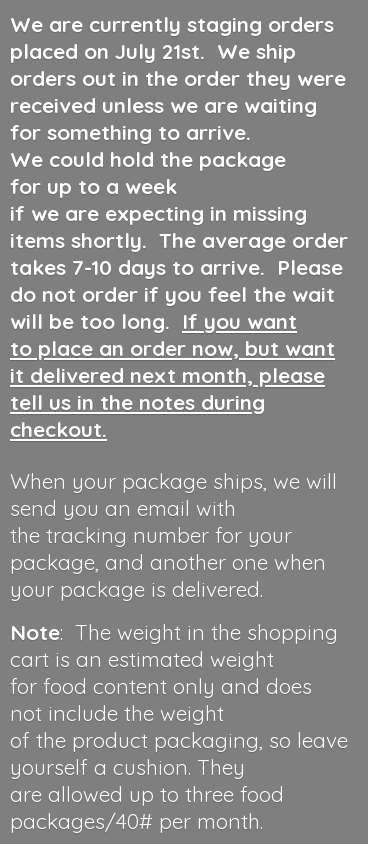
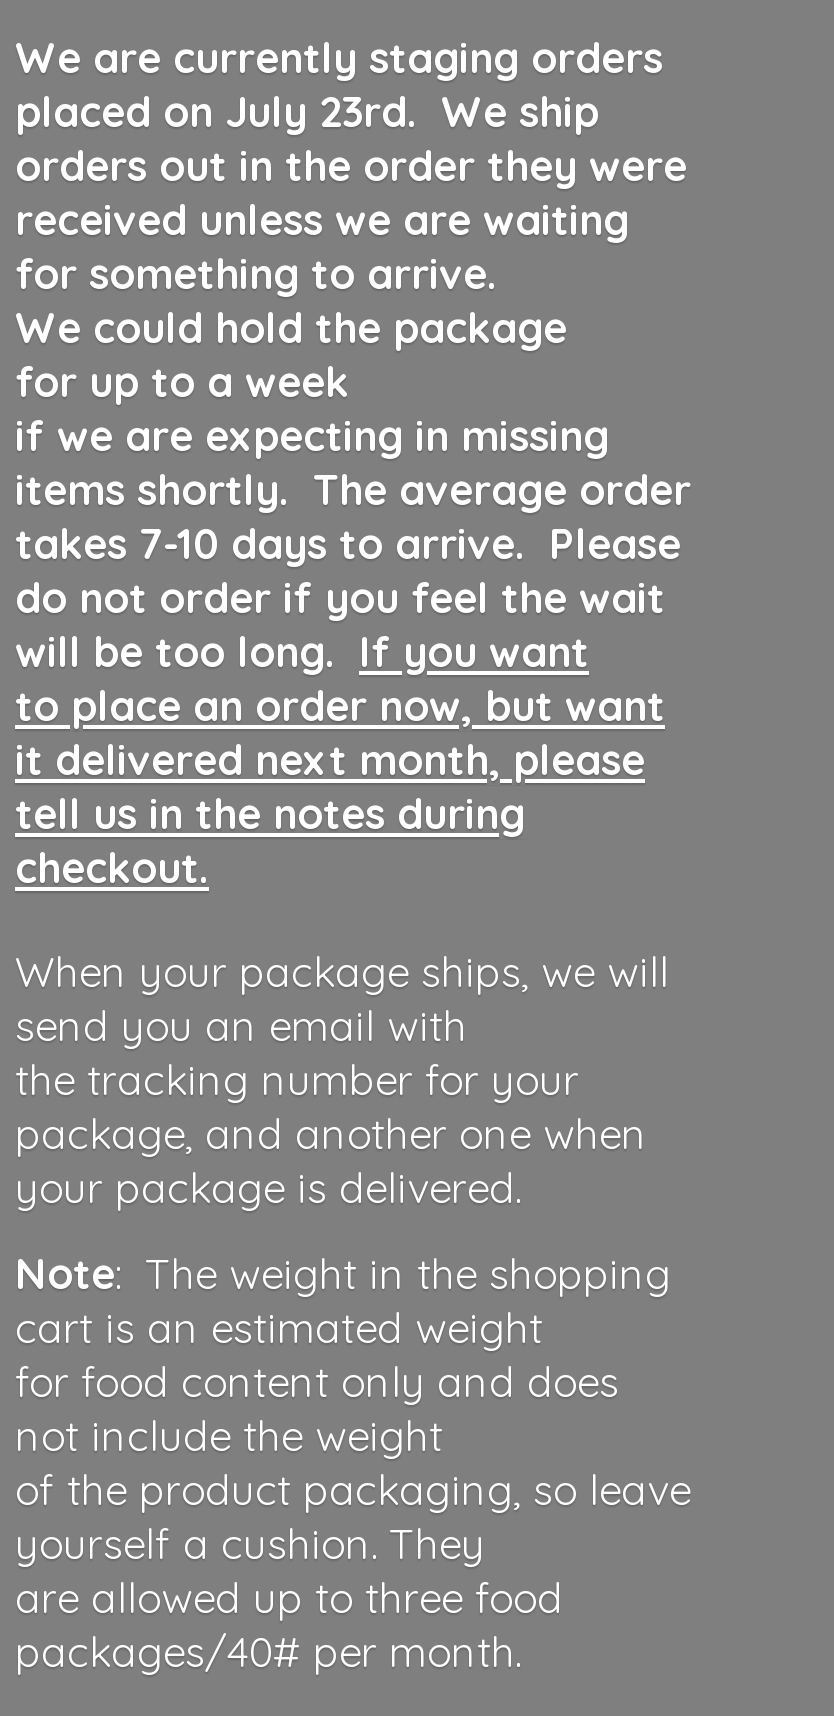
- placed on July 21st. We ship
+ placed on July 23rd. We ship
